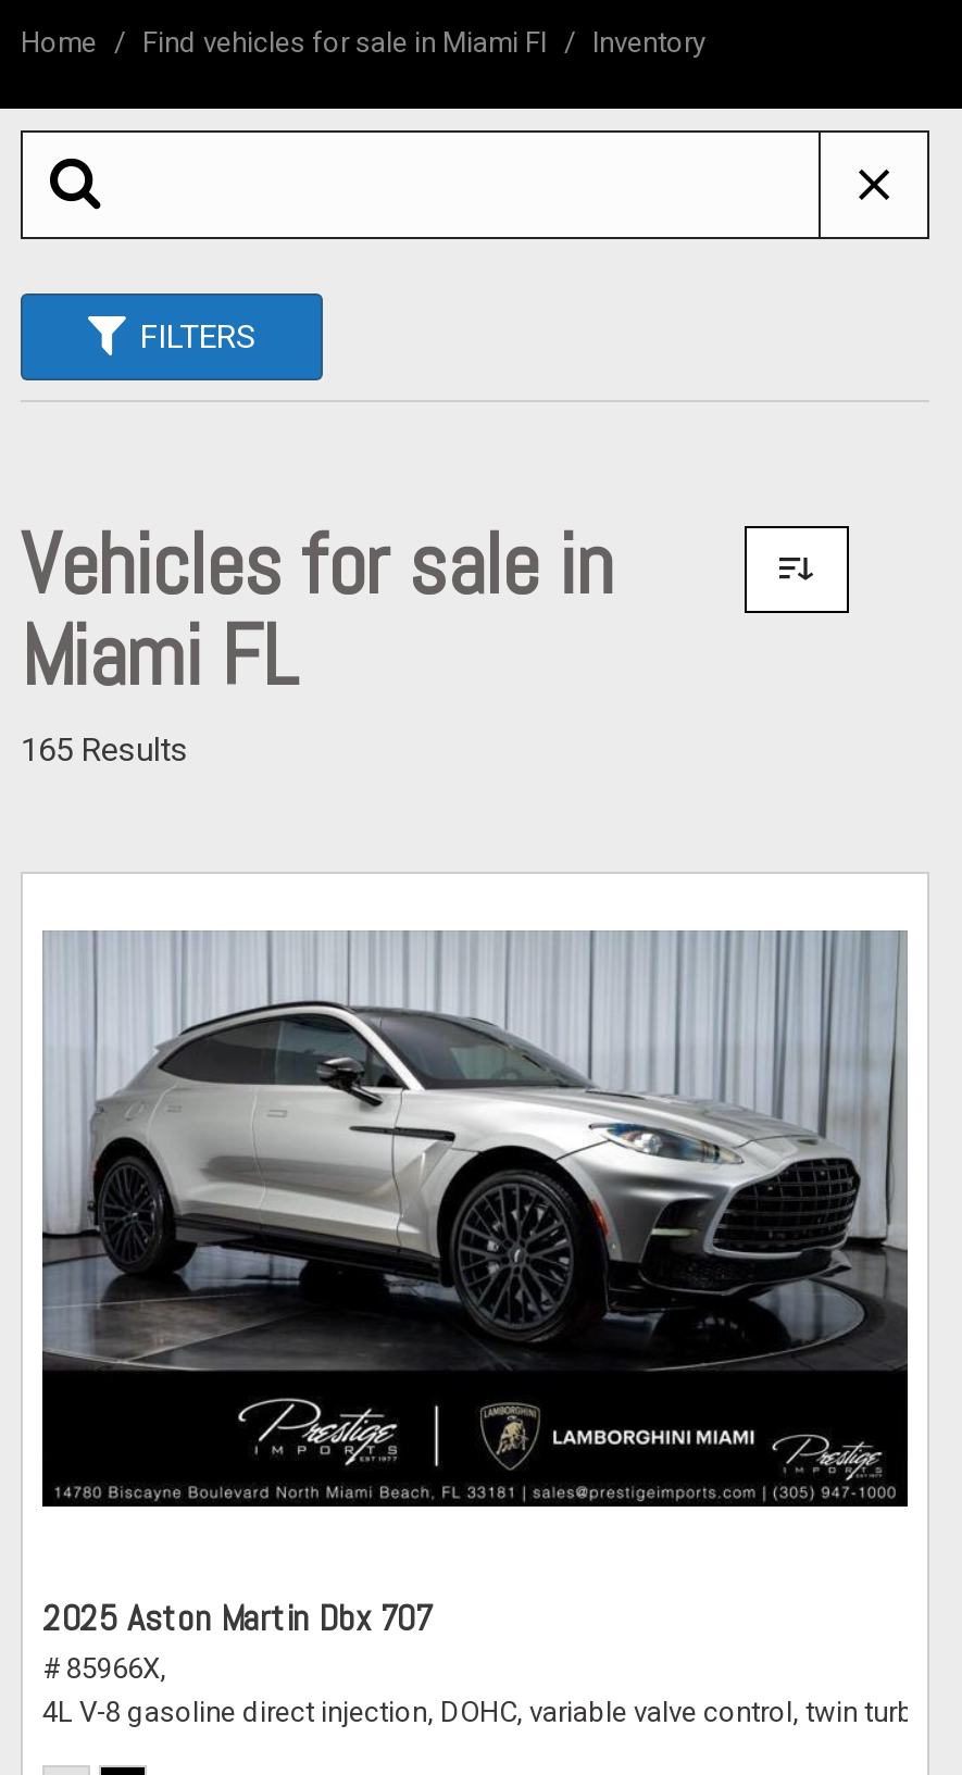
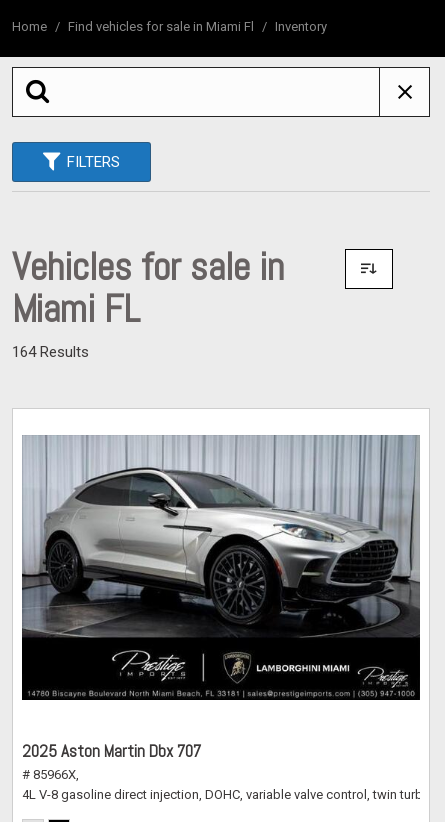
- 165 Results
+ 164 Results
